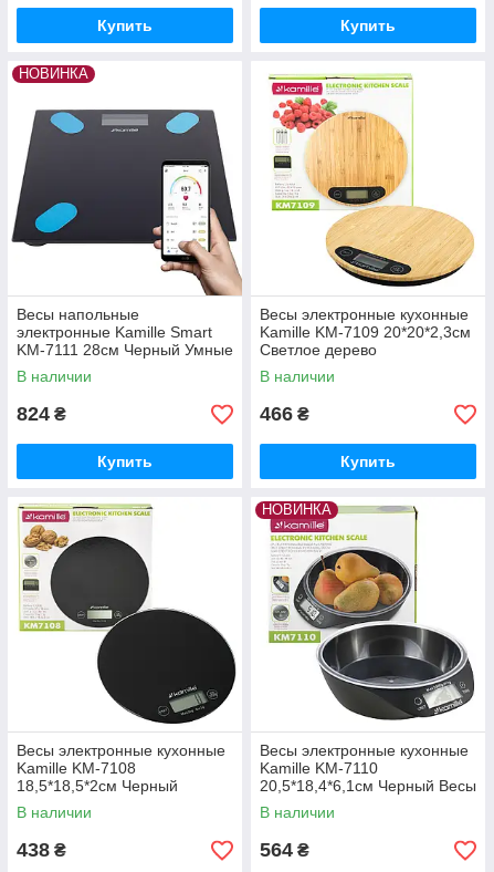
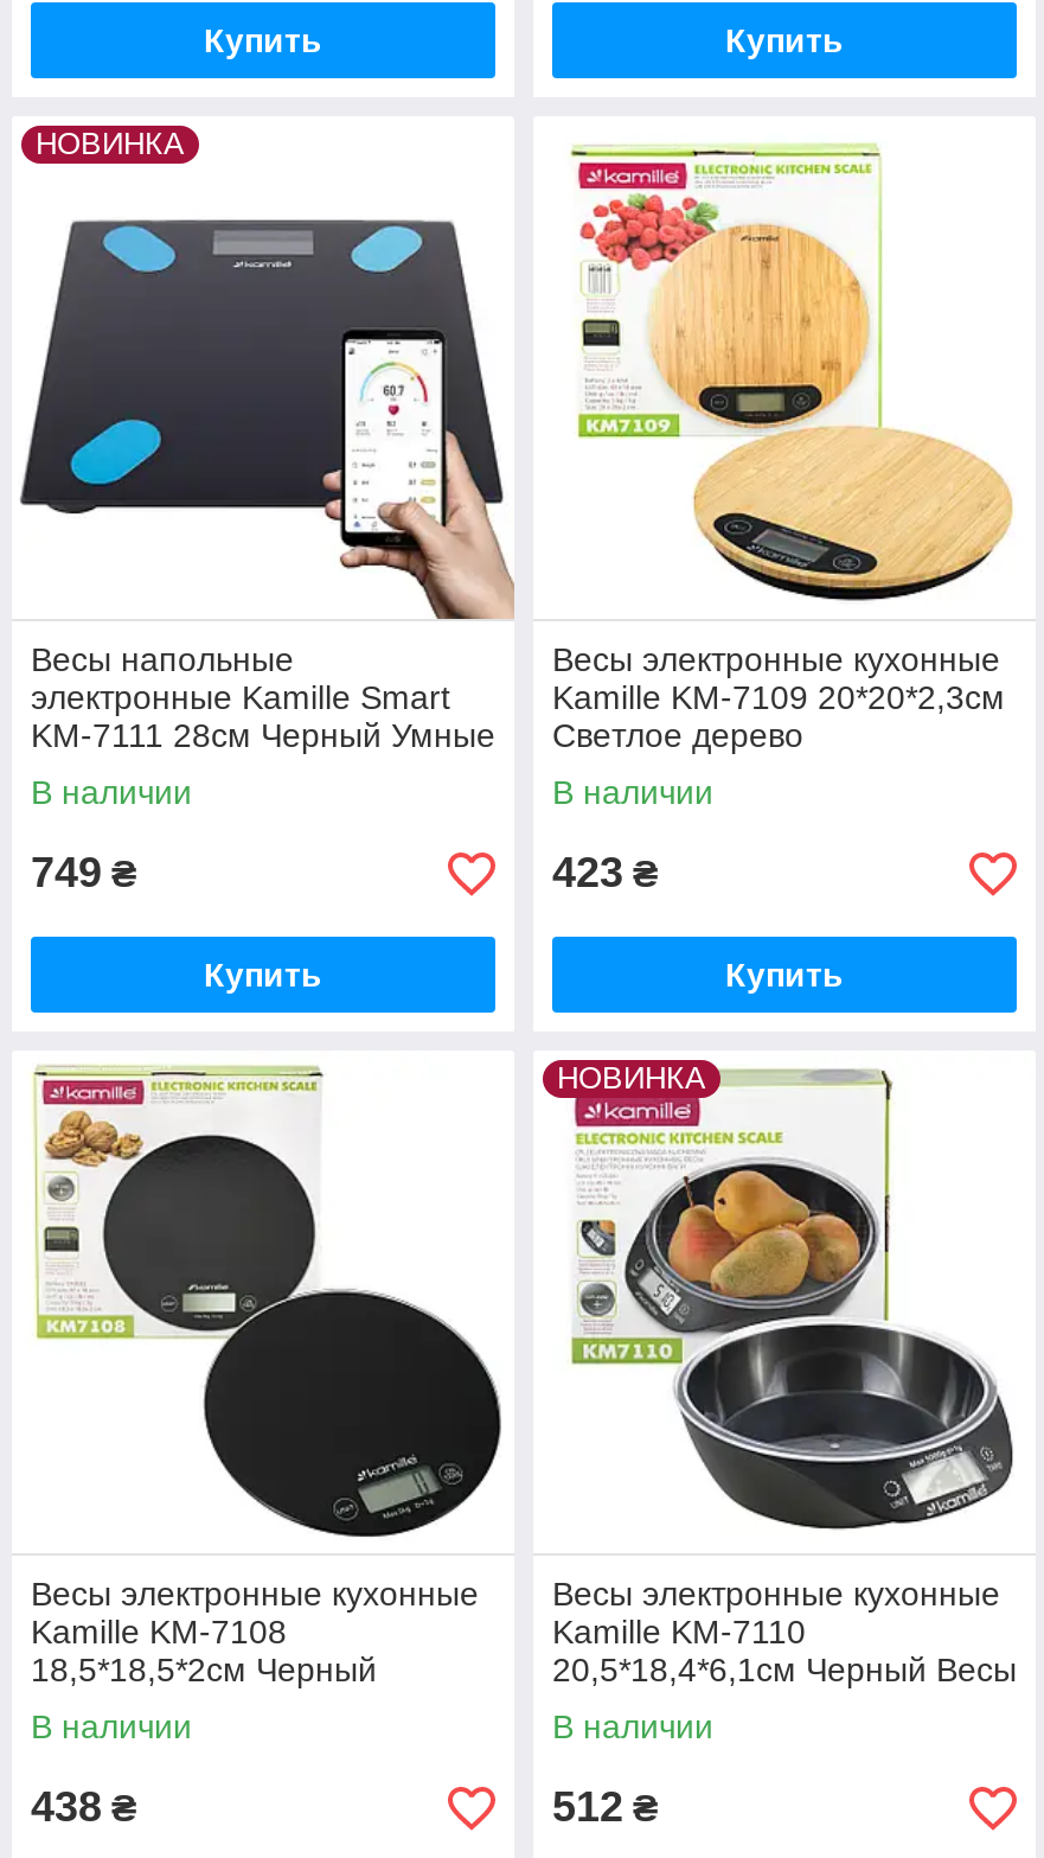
- 824 ₴
+ 749 ₴

- 466 ₴
+ 423 ₴

- 564 ₴
+ 512 ₴
